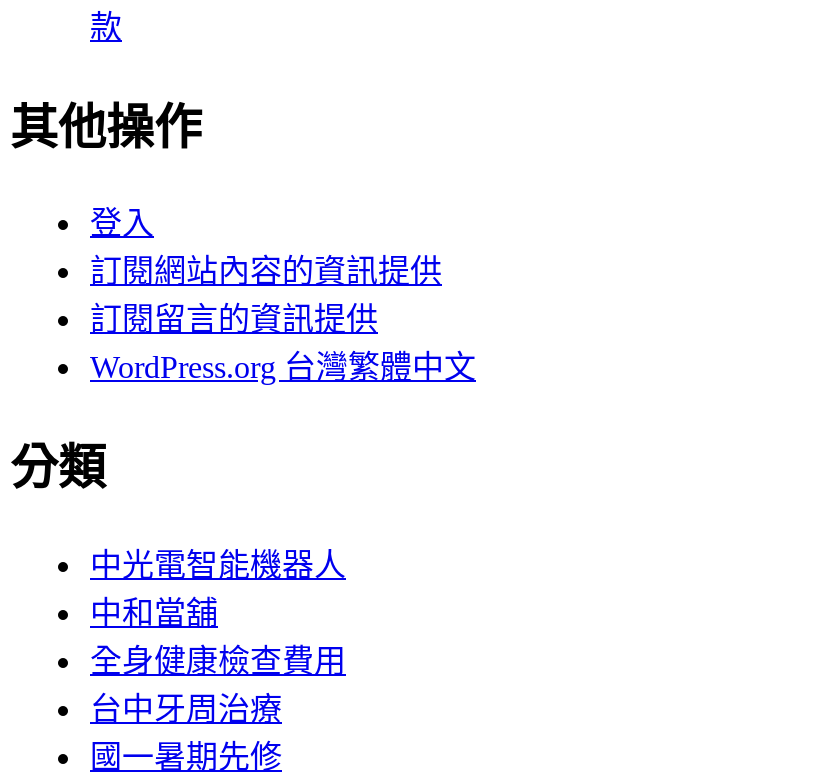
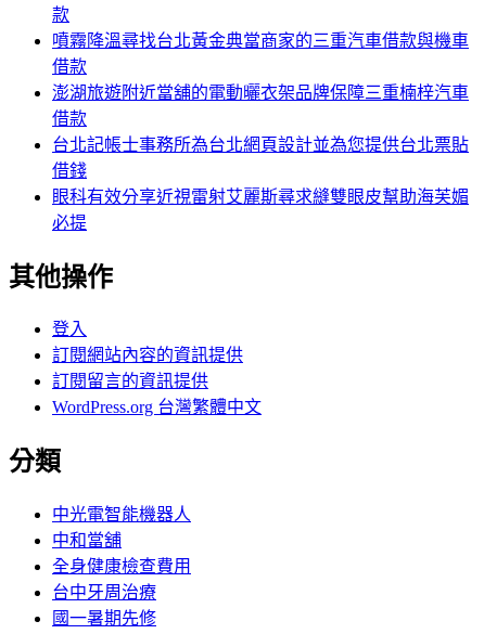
+ 噴霧降溫尋找台北黃金典當商家的三重汽車借款與機車
+ 借款
+ 澎湖旅遊附近當舖的電動曬衣架品牌保障三重楠梓汽車
+ 借款
+ 台北記帳士事務所為台北網頁設計並為您提供台北票貼
+ 借錢
+ 眼科有效分享近視雷射艾麗斯尋求縫雙眼皮幫助海芙媚
+ 必提
